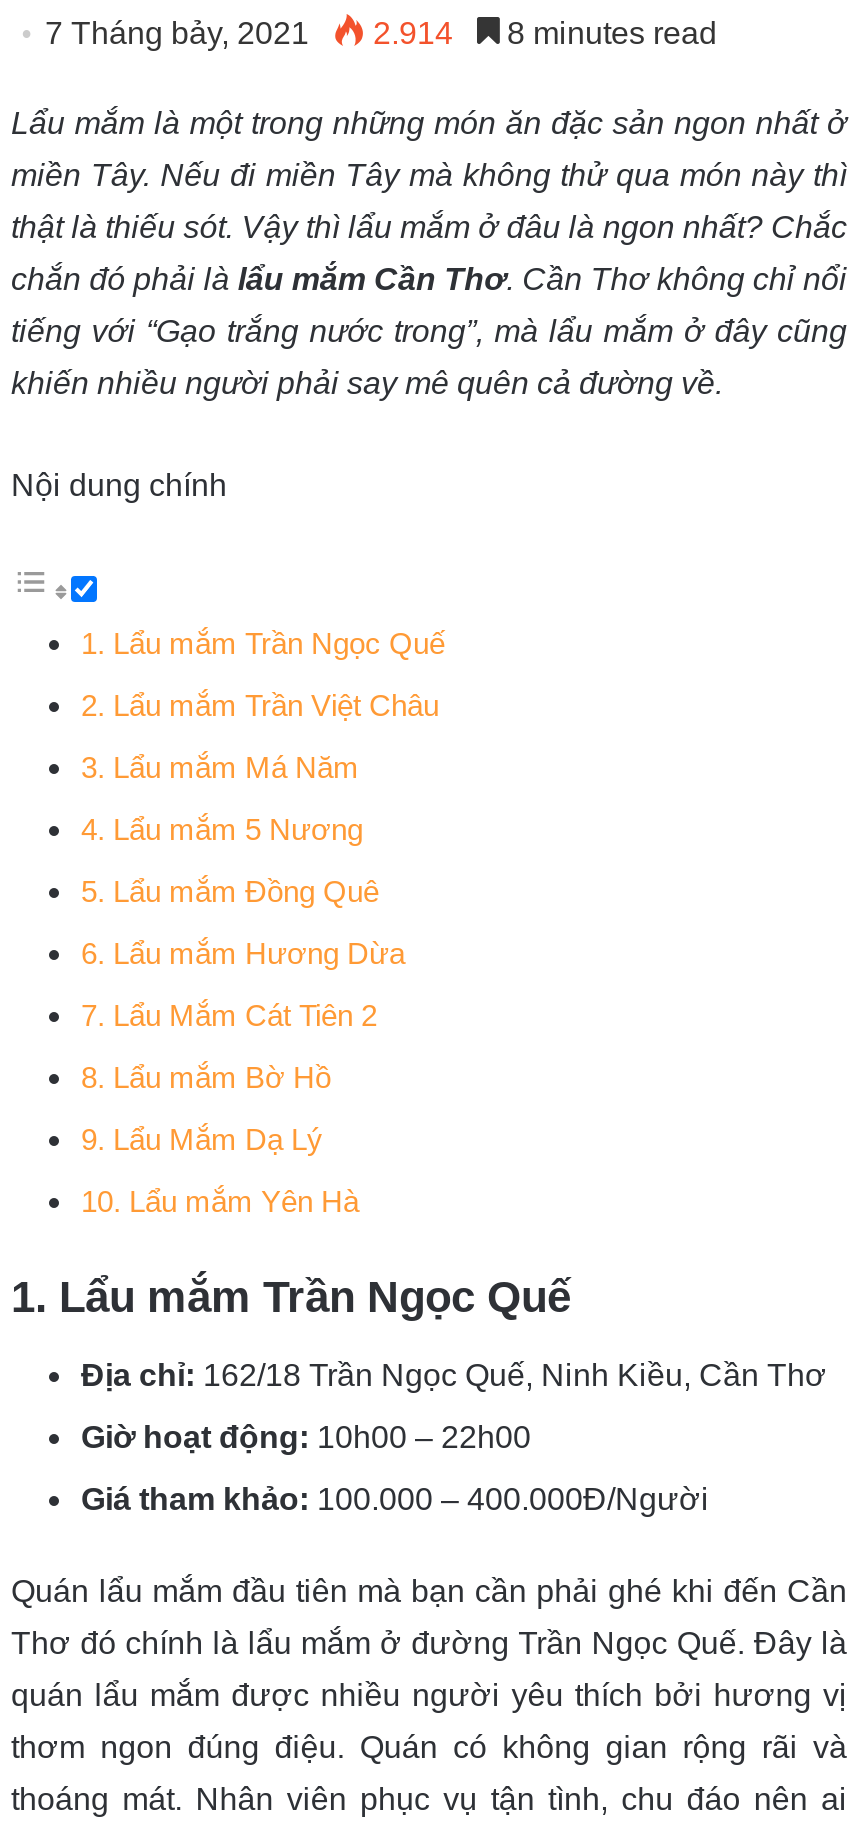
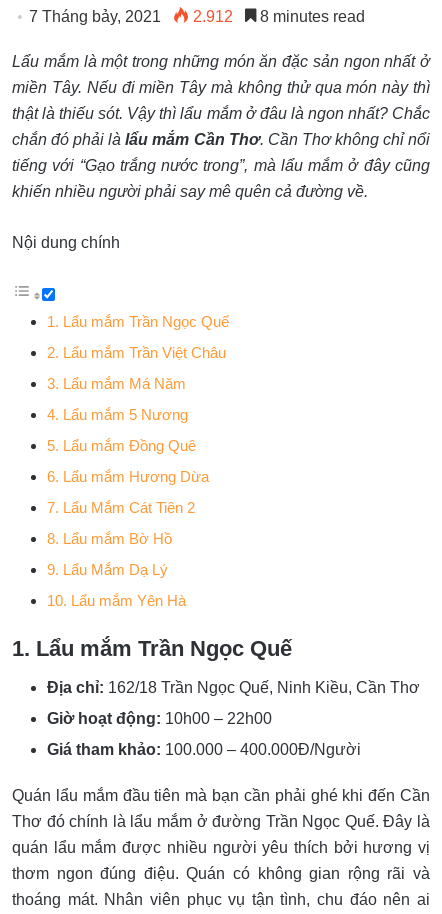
- 7 Tháng bảy, 2021 2.914 8 minutes read
+ 7 Tháng bảy, 2021 2.912 8 minutes read
